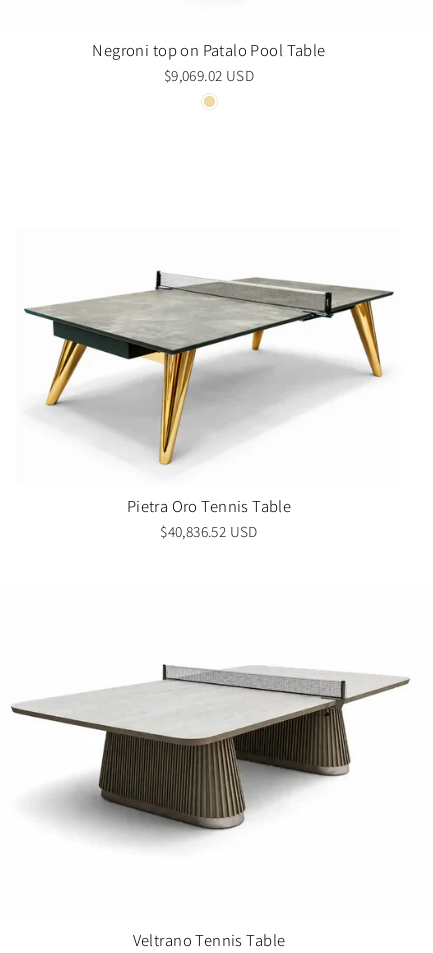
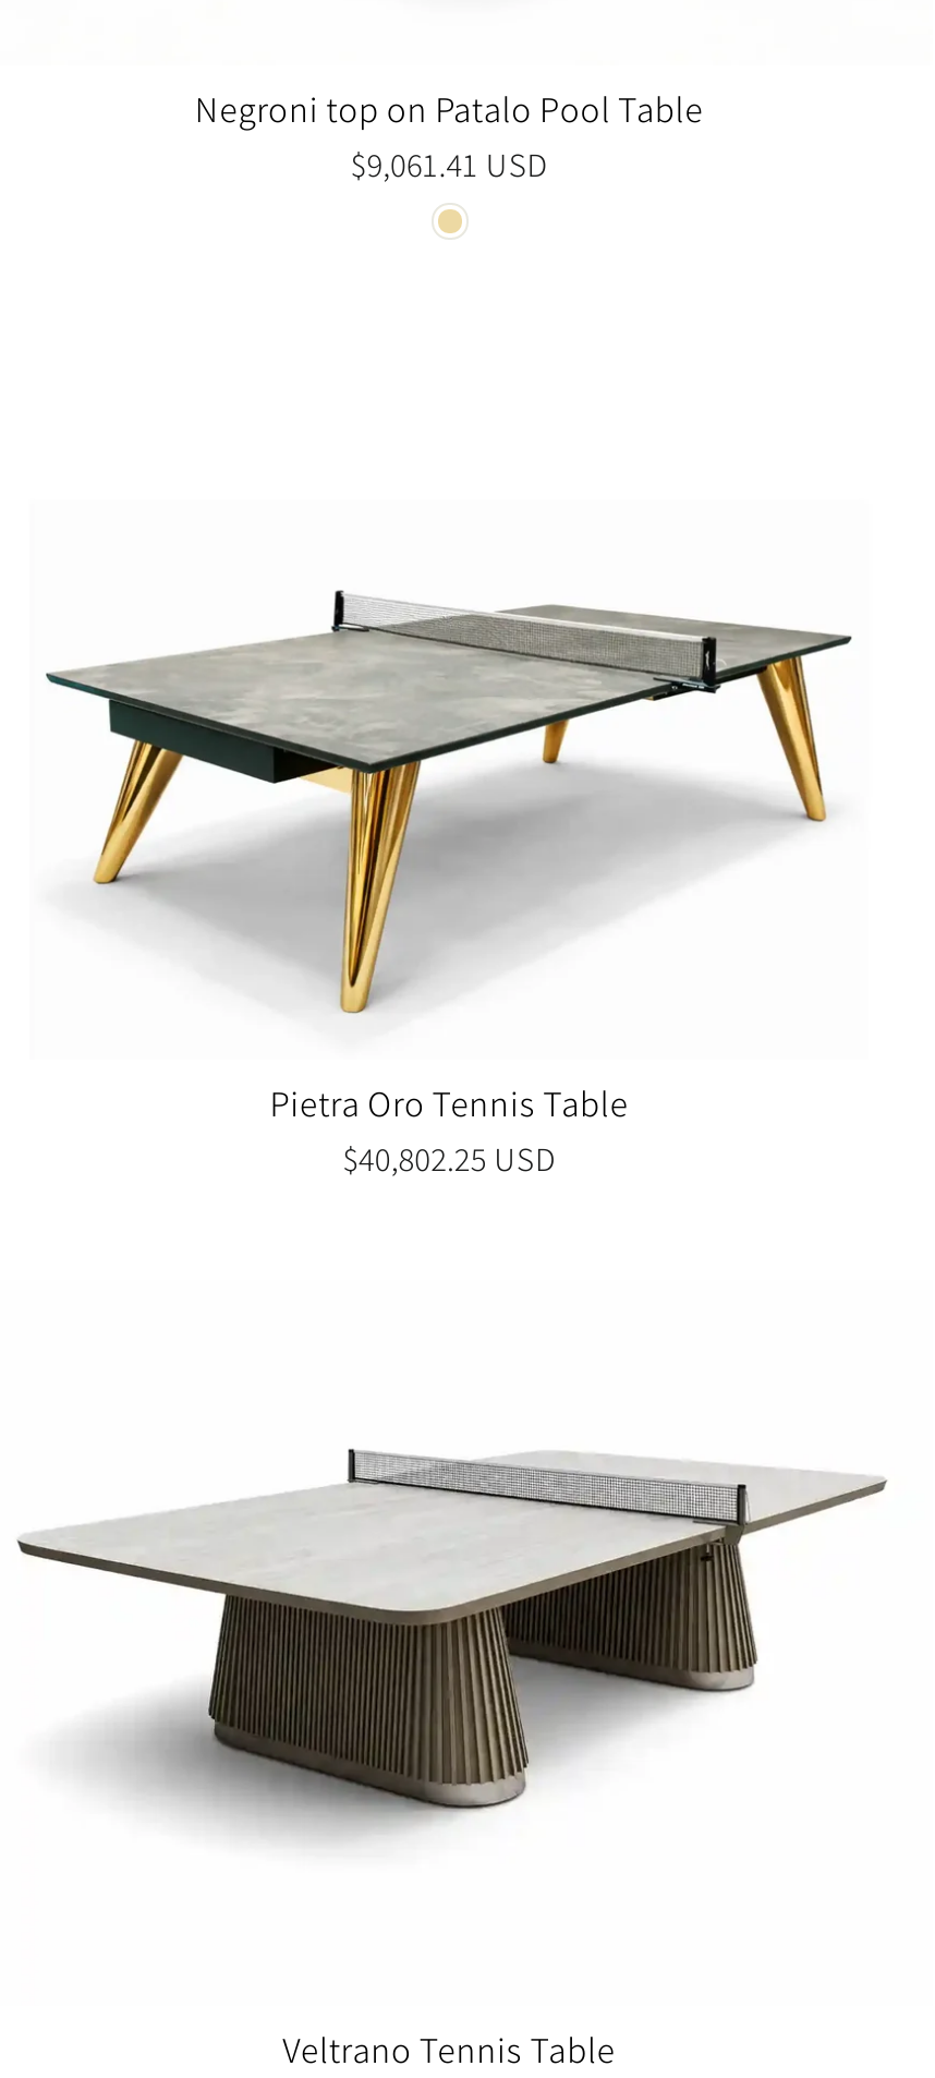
- $9,069.02 USD
+ $9,061.41 USD

- $40,836.52 USD
+ $40,802.25 USD
